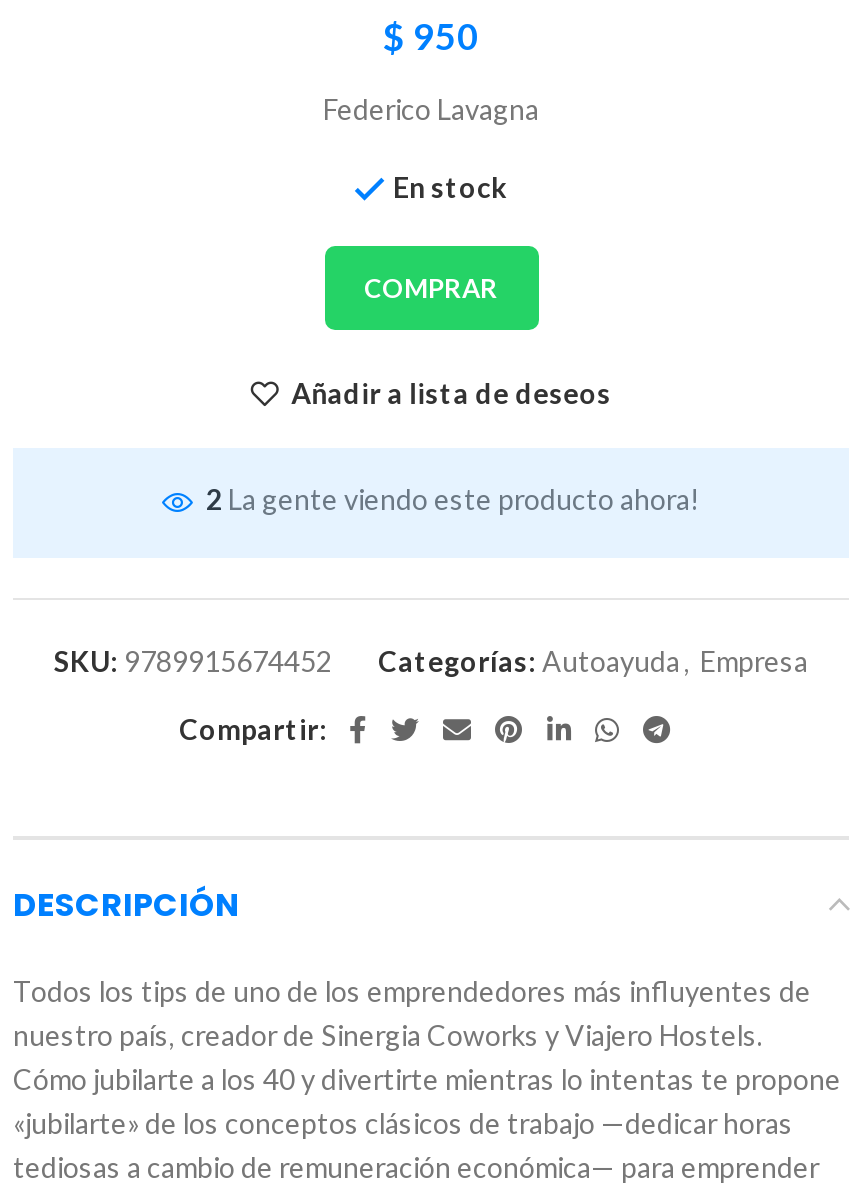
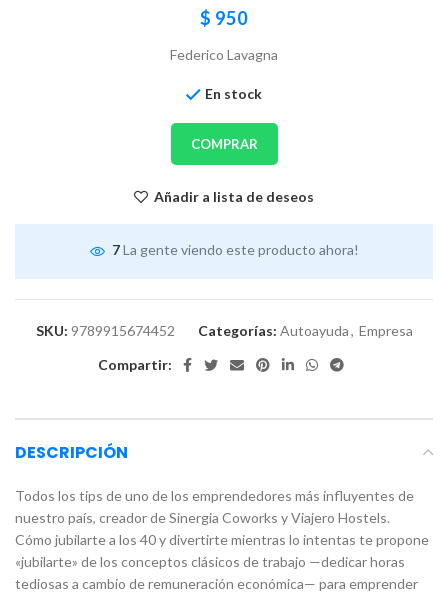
- 2 La gente viendo este producto ahora!
+ 7 La gente viendo este producto ahora!
